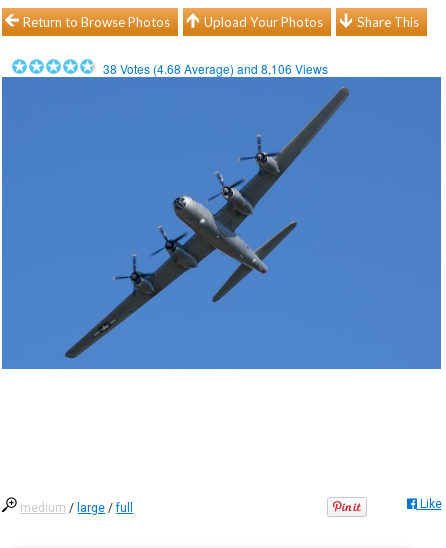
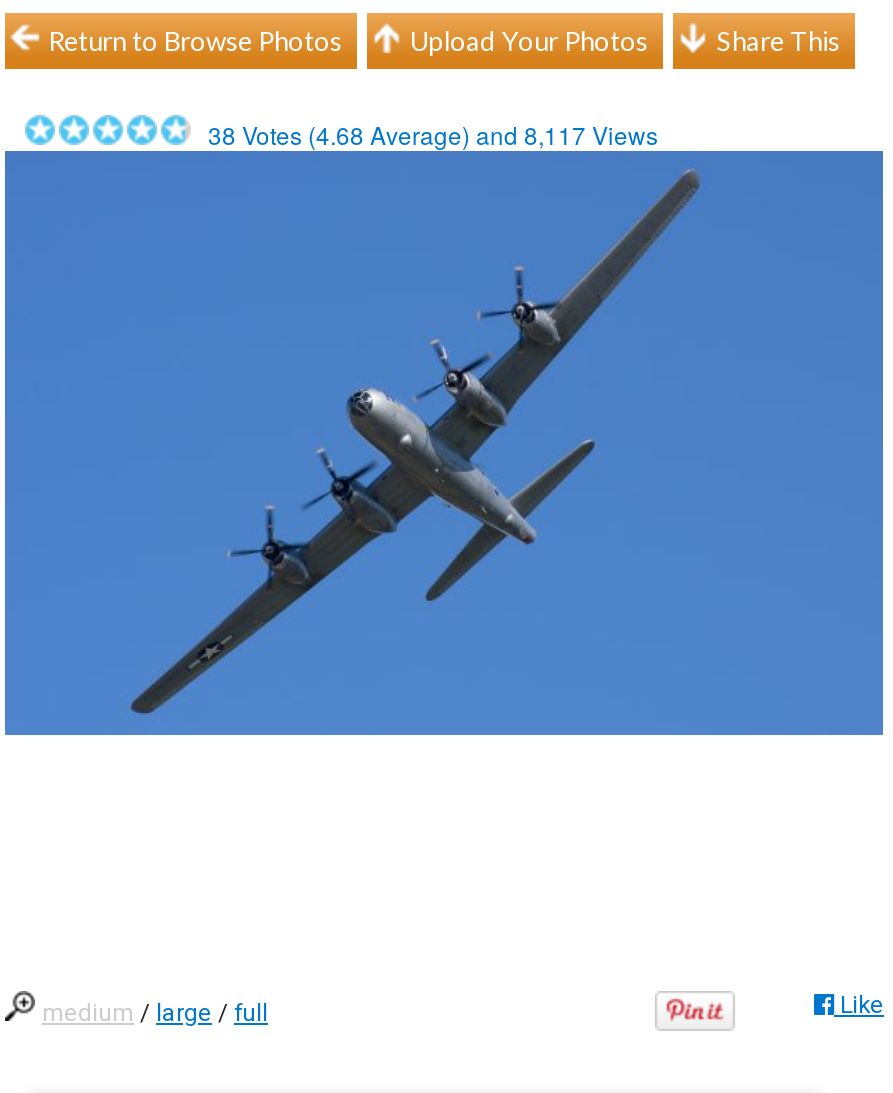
- 38 Votes (4.68 Average) and 8,106 Views
+ 38 Votes (4.68 Average) and 8,117 Views
